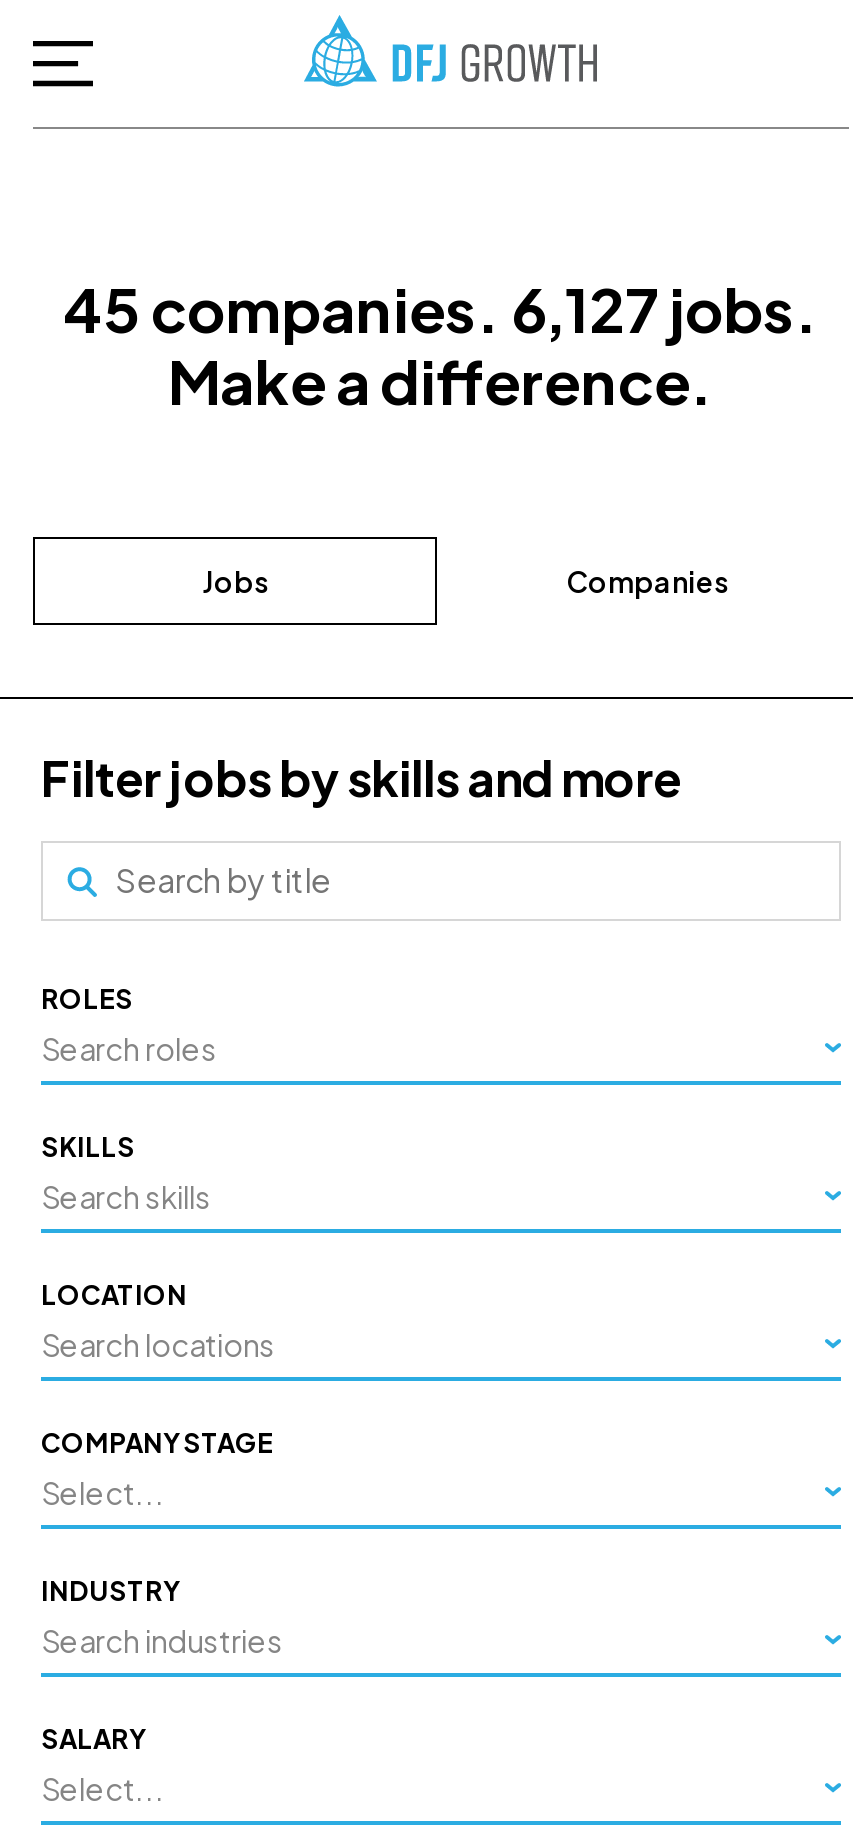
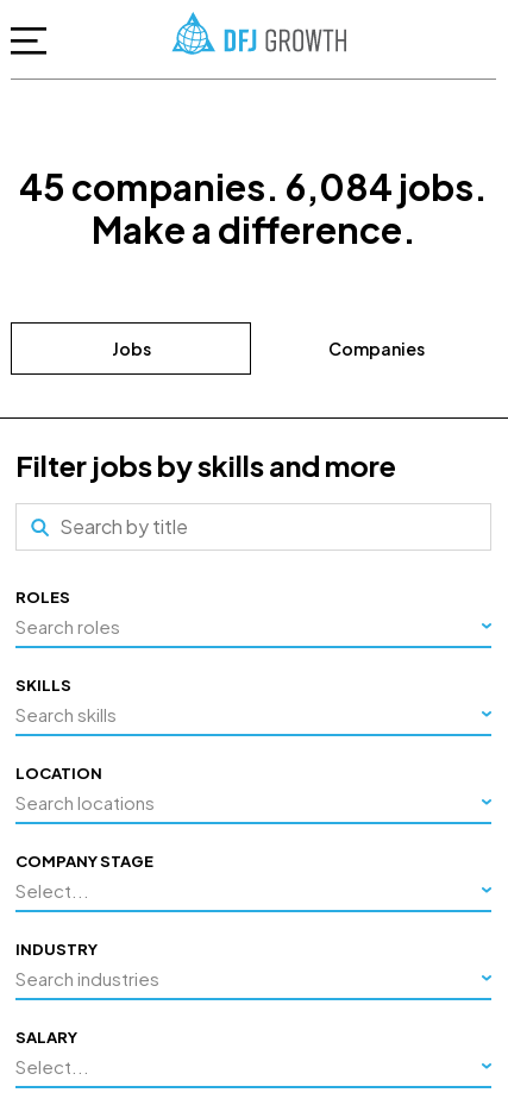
- 45 companies. 6,127 jobs.
+ 45 companies. 6,084 jobs.
